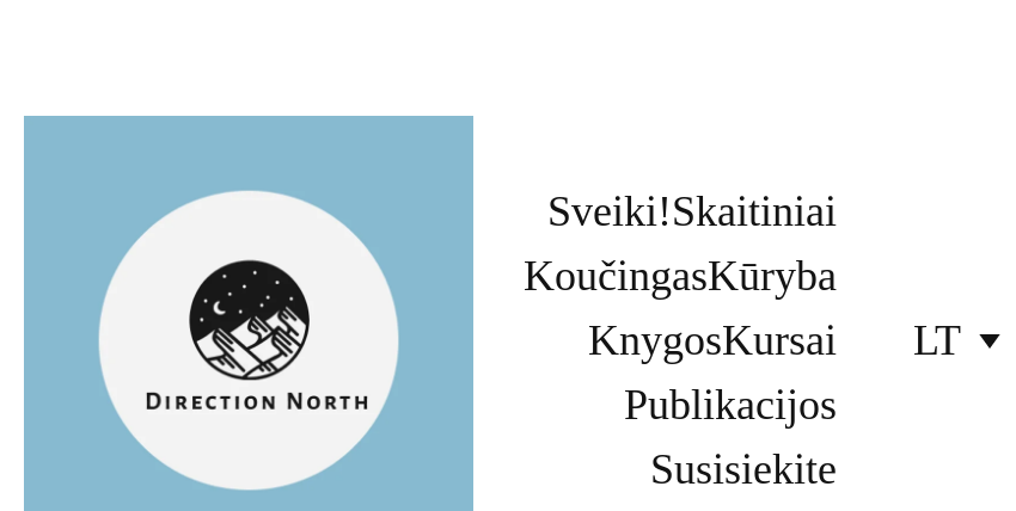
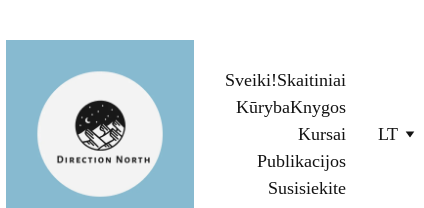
- KoučingasKūryba
- KnygosKursai
+ KūrybaKnygos
+ Kursai
